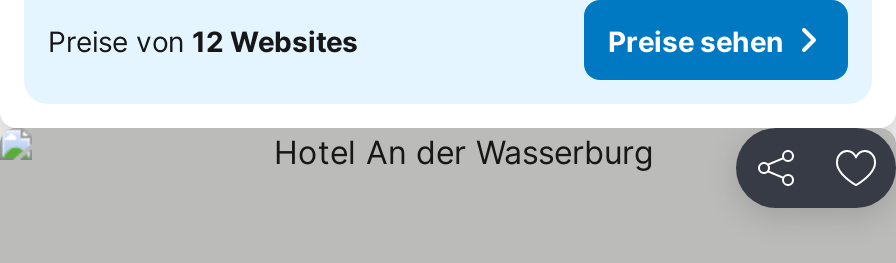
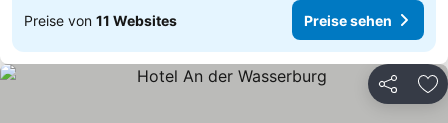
- Preise von 12 Websites
+ Preise von 11 Websites
